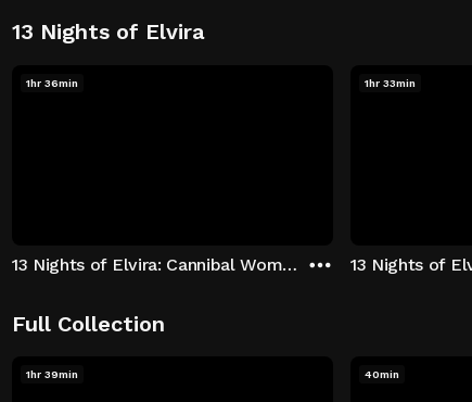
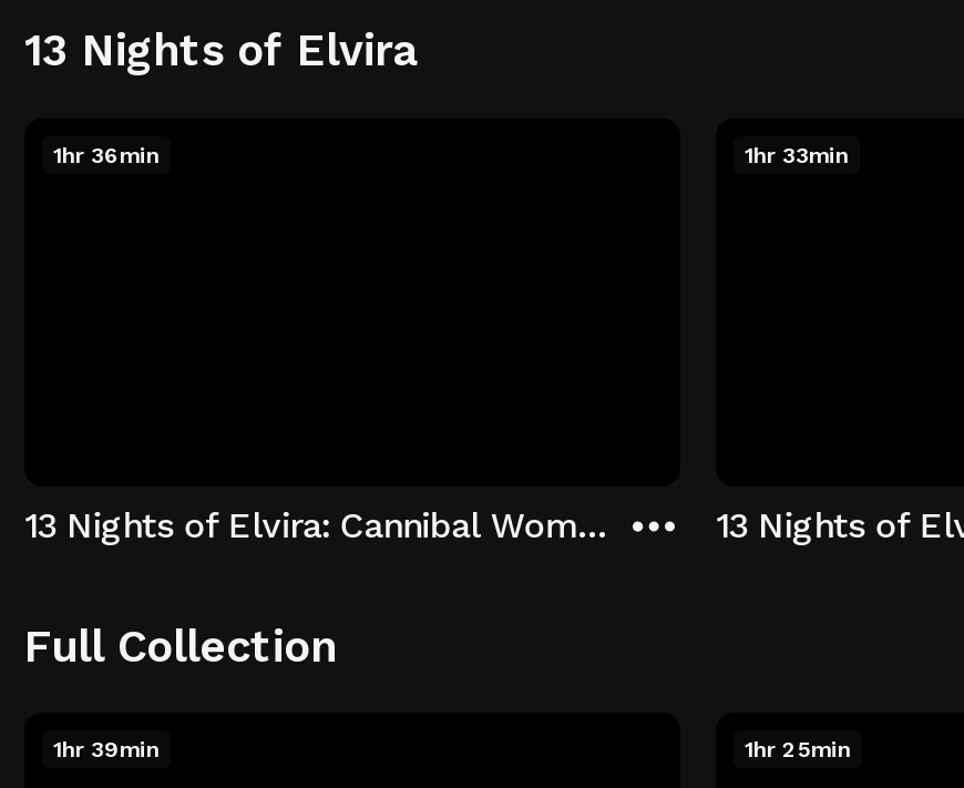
- 40min
+ 1hr 25min
